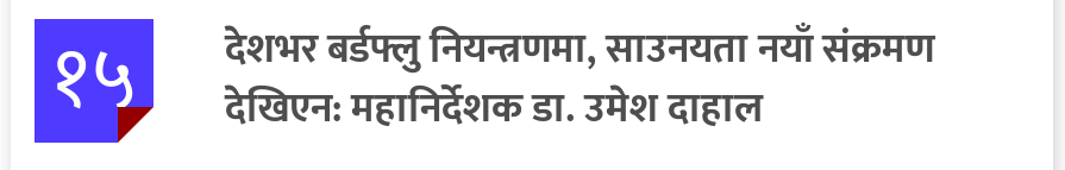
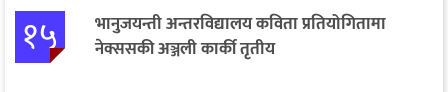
- देशभर बर्डफ्लु नियन्त्रणमा, साउनयता नयाँ संक्रमण
- देखिएन: महानिर्देशक डा. उमेश दाहाल
+ भानुजयन्ती अन्तरविद्यालय कविता प्रतियोगितामा
+ नेक्ससकी अञ्जली कार्की तृतीय
